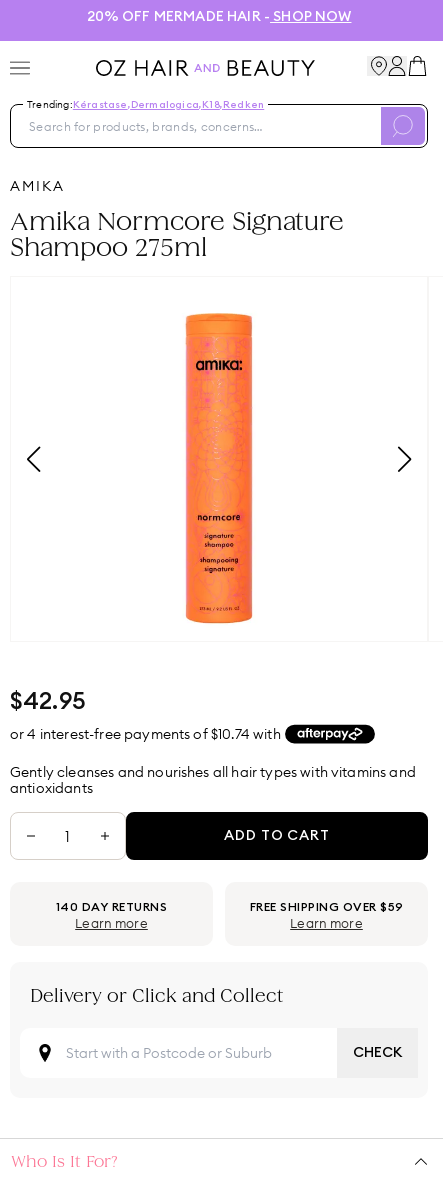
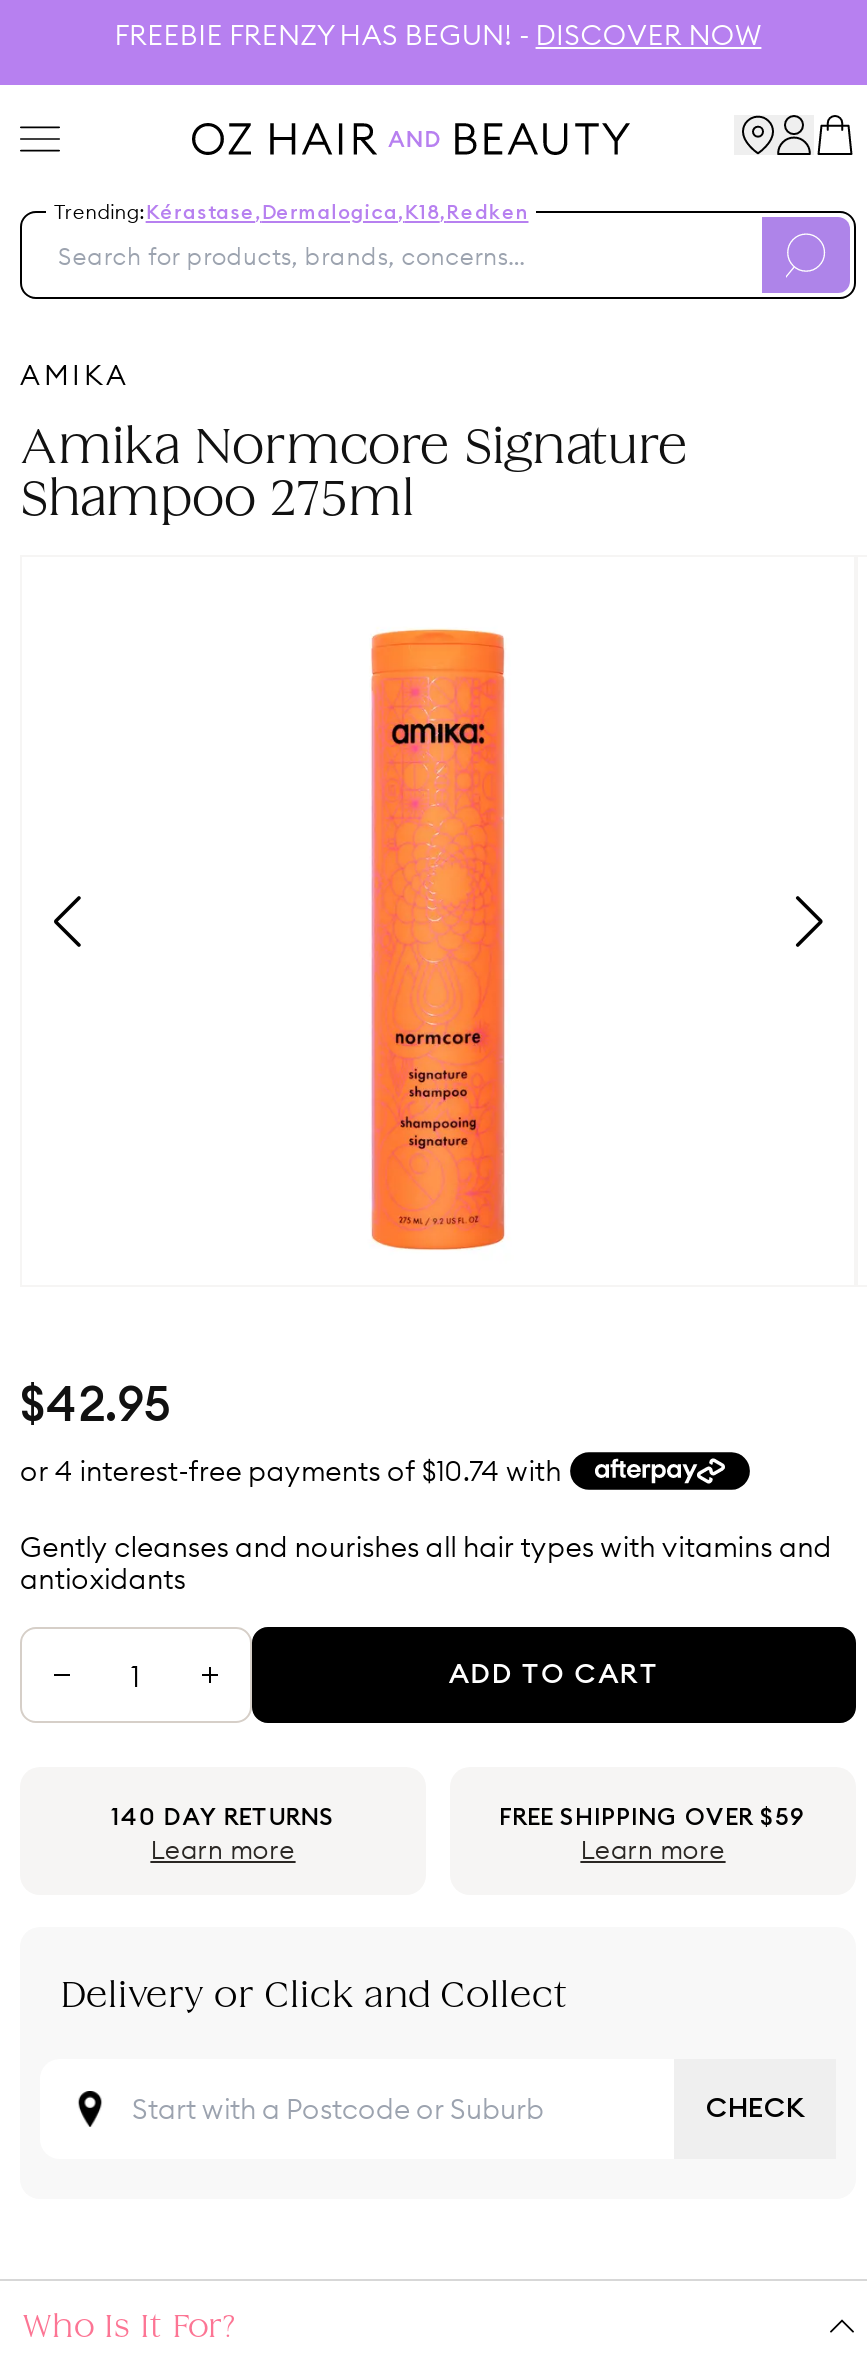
- 20% OFF MERMADE HAIR - SHOP NOW
+ FREEBIE FRENZY HAS BEGUN! - DISCOVER NOW
